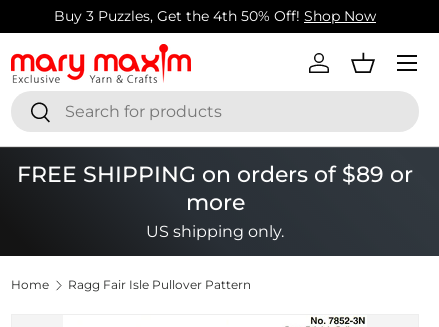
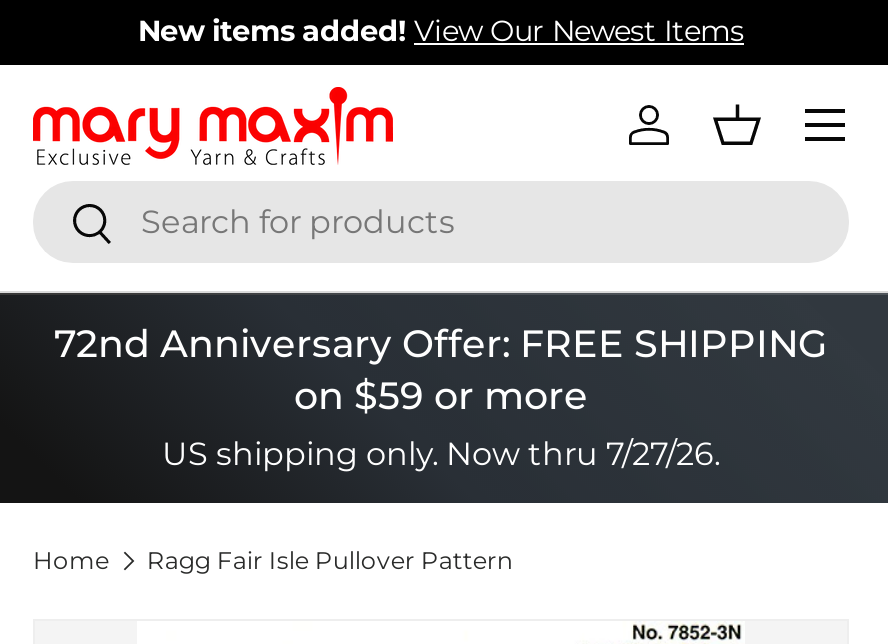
- Buy 3 Puzzles, Get the 4th 50% Off! Shop Now
+ New items added! View Our Newest Items

- FREE SHIPPING on orders of $89 or
- more
- US shipping only.
+ 72nd Anniversary Offer: FREE SHIPPING
+ on $59 or more
+ US shipping only. Now thru 7/27/26.
